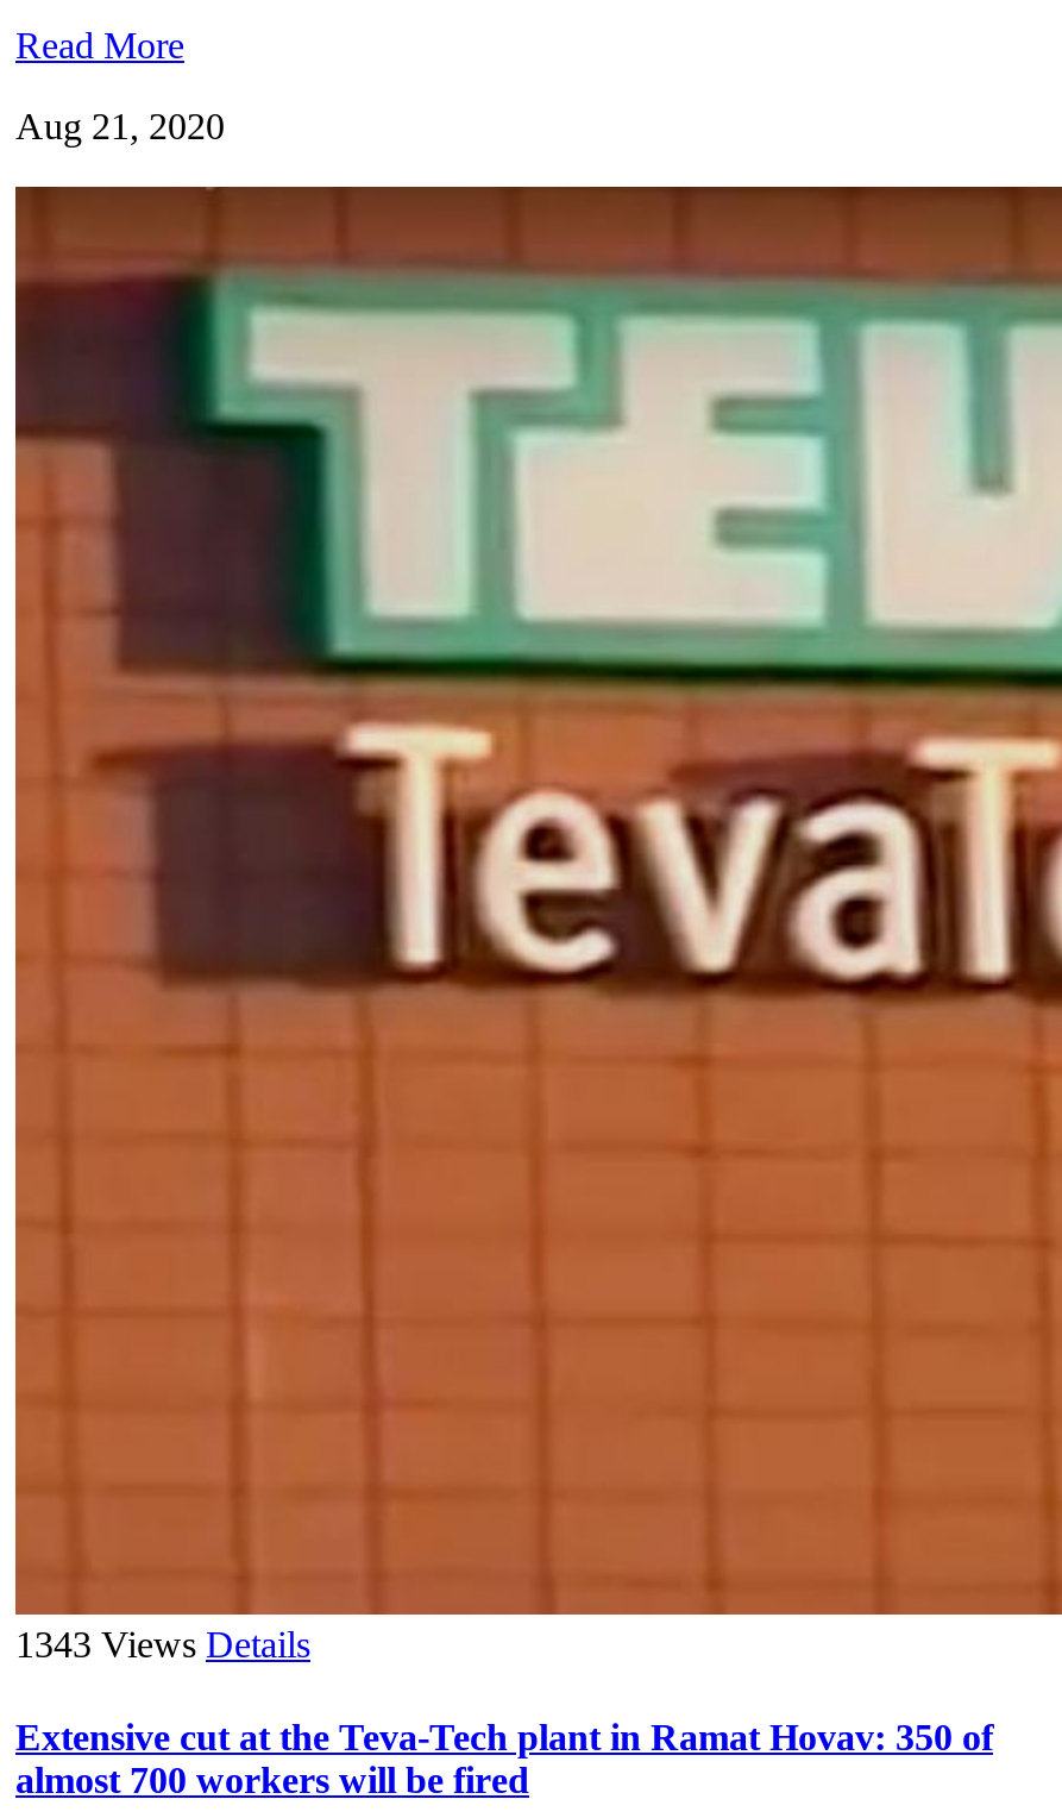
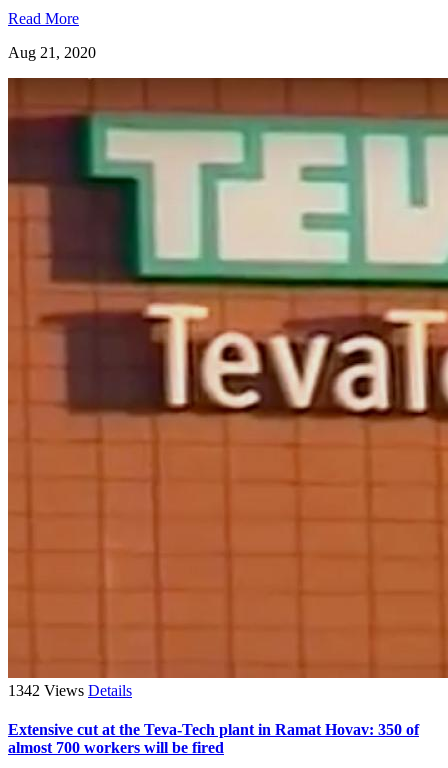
- 1343 Views Details
+ 1342 Views Details
